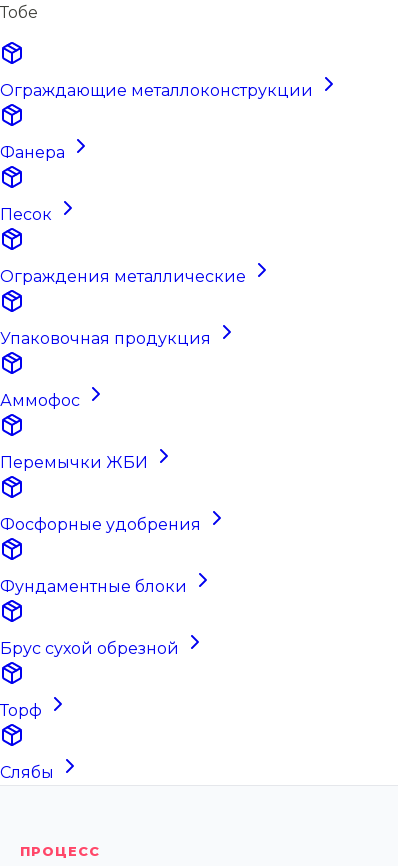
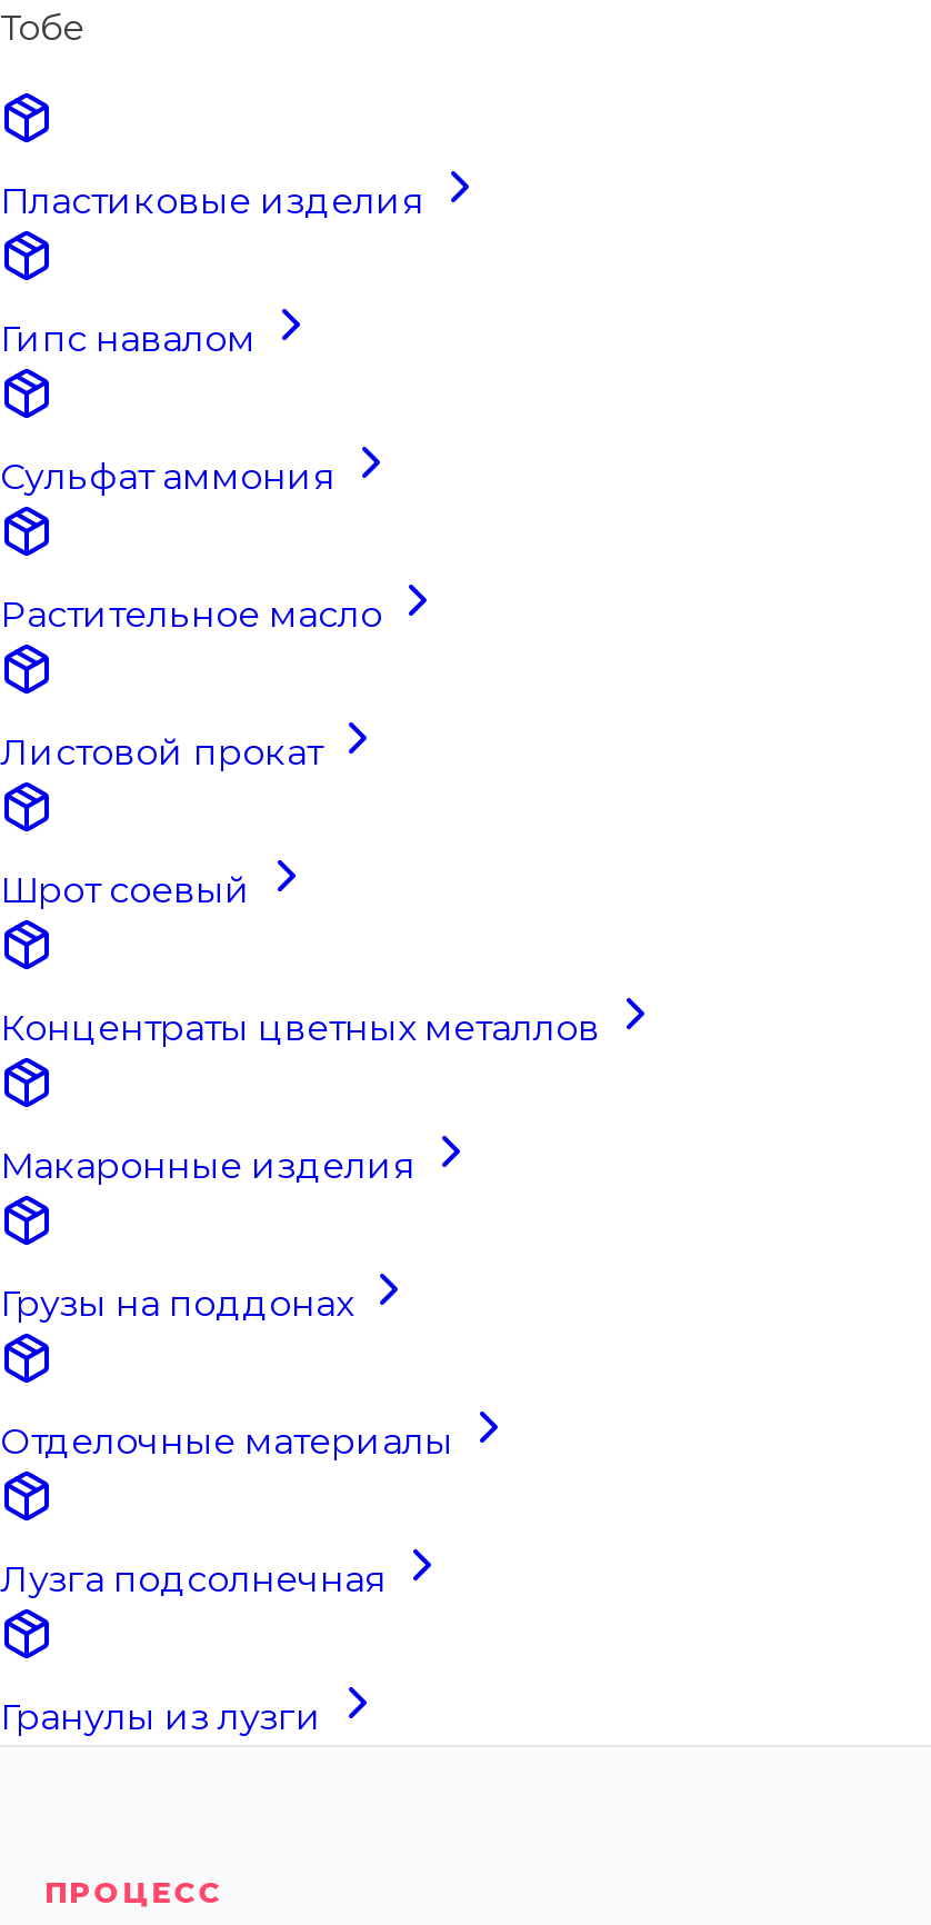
- Ограждающие металлоконструкции
+ Пластиковые изделия

- Фанера
+ Гипс навалом

- Песок
+ Сульфат аммония

- Ограждения металлические
+ Растительное масло

- Упаковочная продукция
+ Листовой прокат

- Аммофос
+ Шрот соевый

- Перемычки ЖБИ
+ Концентраты цветных металлов

- Фосфорные удобрения
+ Макаронные изделия

- Фундаментные блоки
+ Грузы на поддонах

- Брус сухой обрезной
+ Отделочные материалы

- Торф
+ Лузга подсолнечная

- Слябы
+ Гранулы из лузги
